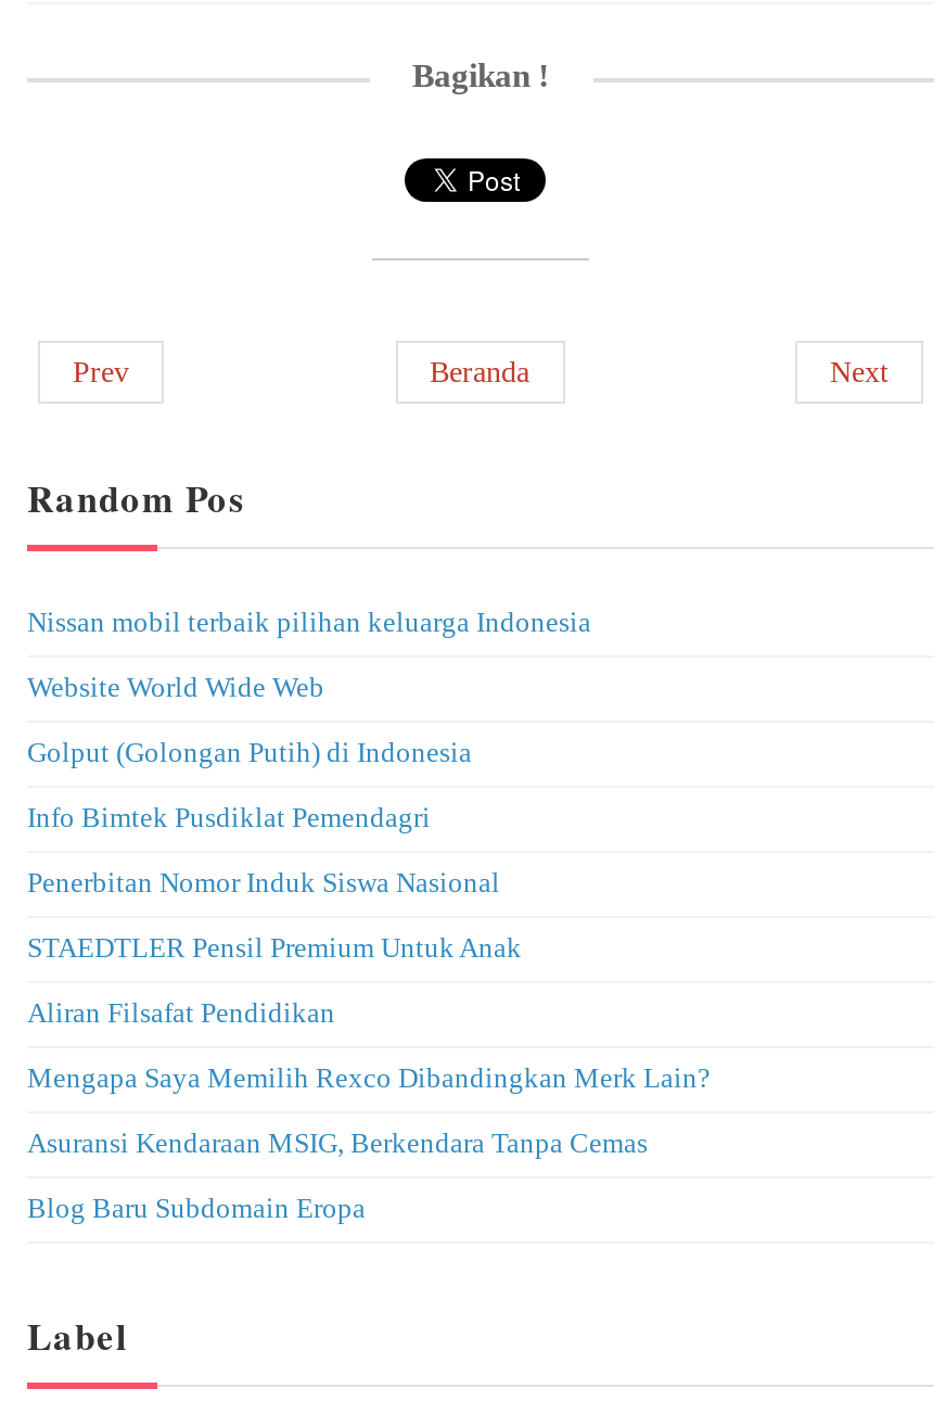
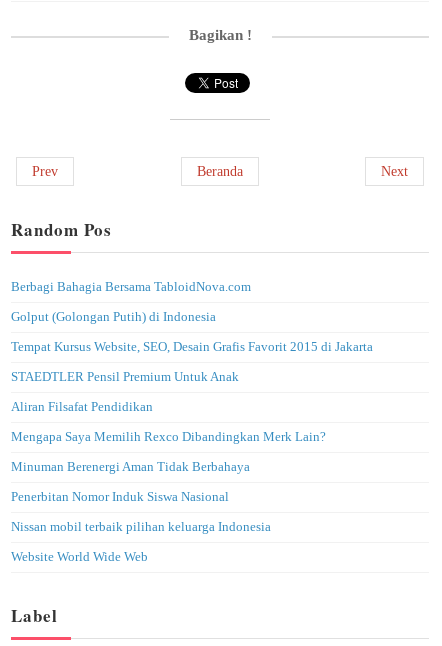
+ Berbagi Bahagia Bersama TabloidNova.com

moved down: Nissan mobil terbaik pilihan keluarga Indonesia | Website World Wide Web

moved up: Golput (Golongan Putih) di Indonesia

- Info Bimtek Pusdiklat Pemendagri
+ Tempat Kursus Website, SEO, Desain Grafis Favorit 2015 di Jakarta

moved down: Penerbitan Nomor Induk Siswa Nasional

moved up: STAEDTLER Pensil Premium Untuk Anak | Aliran Filsafat Pendidikan | Mengapa Saya Memilih Rexco Dibandingkan Merk Lain?

- Asuransi Kendaraan MSIG, Berkendara Tanpa Cemas
- Blog Baru Subdomain Eropa
+ Minuman Berenergi Aman Tidak Berbahaya
